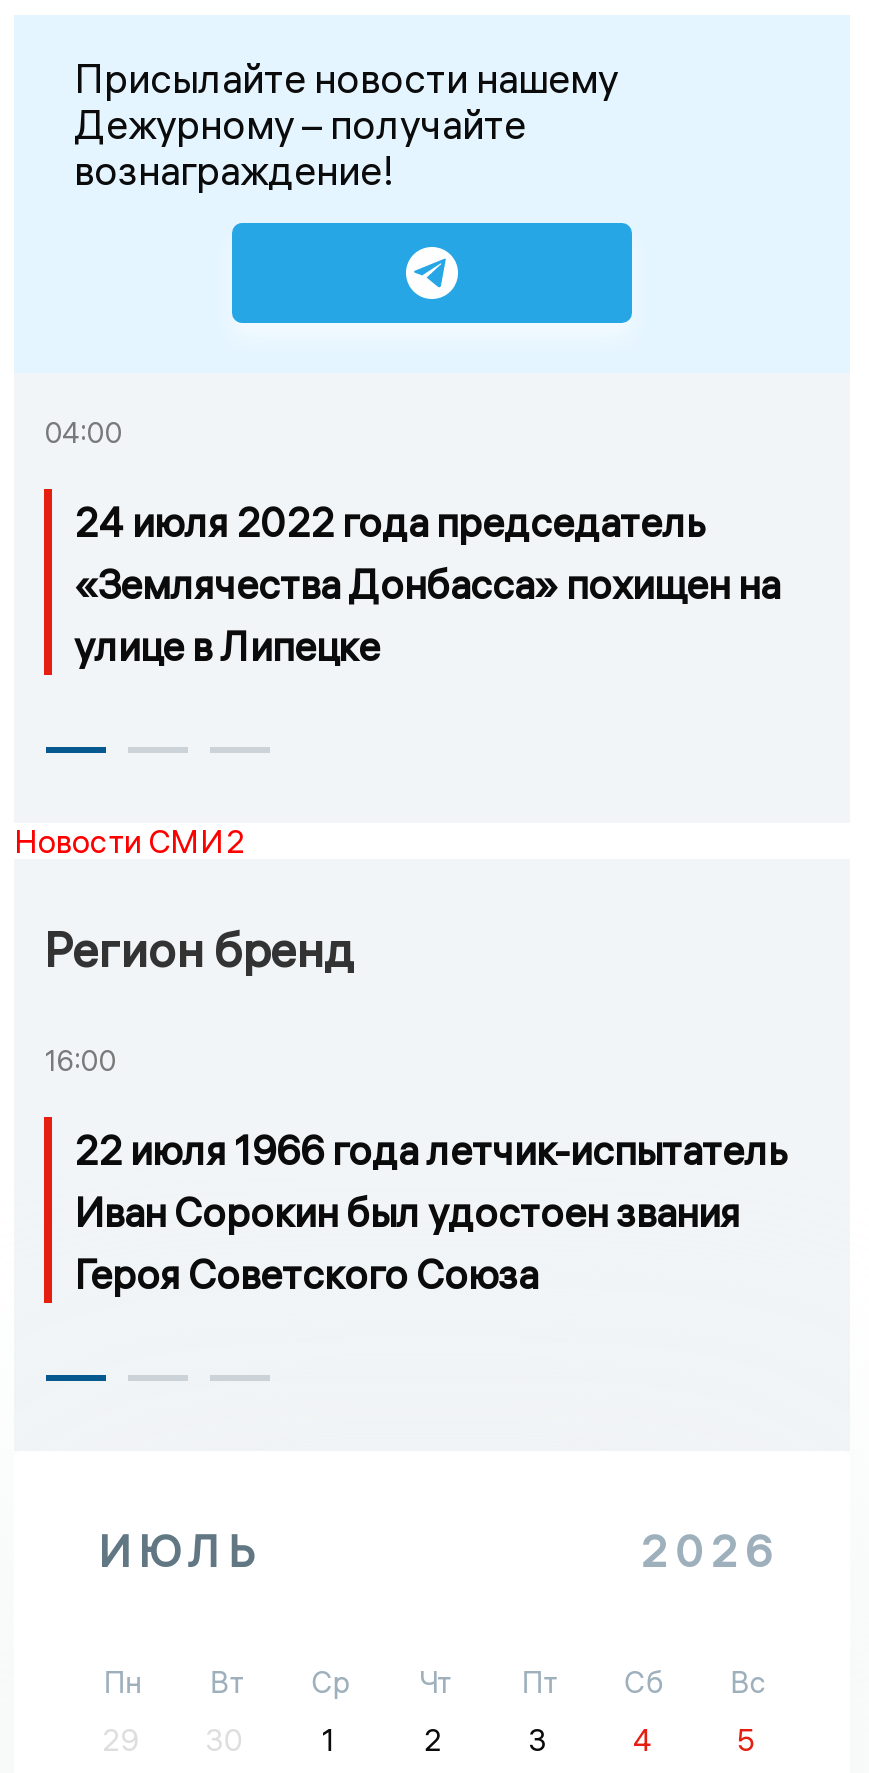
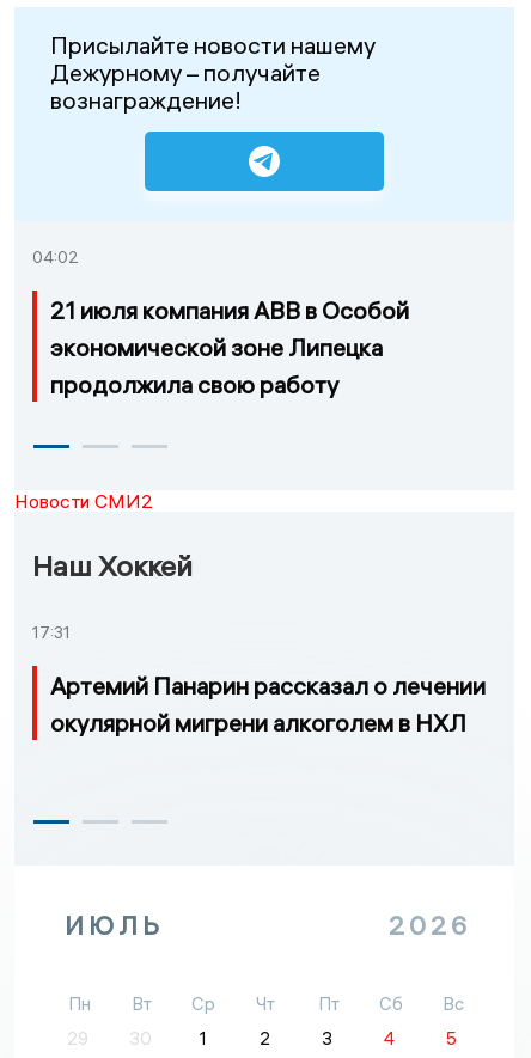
- 04:00
+ 04:02

- 24 июля 2022 года председатель
- «Землячества Донбасса» похищен на
- улице в Липецке
+ 21 июля компания АВВ в Особой
+ экономической зоне Липецка
+ продолжила свою работу

- Регион бренд
+ Наш Хоккей

- 16:00
+ 17:31

- 22 июля 1966 года летчик-испытатель
- Иван Сорокин был удостоен звания
- Героя Советского Союза
+ Артемий Панарин рассказал о лечении
+ окулярной мигрени алкоголем в НХЛ
